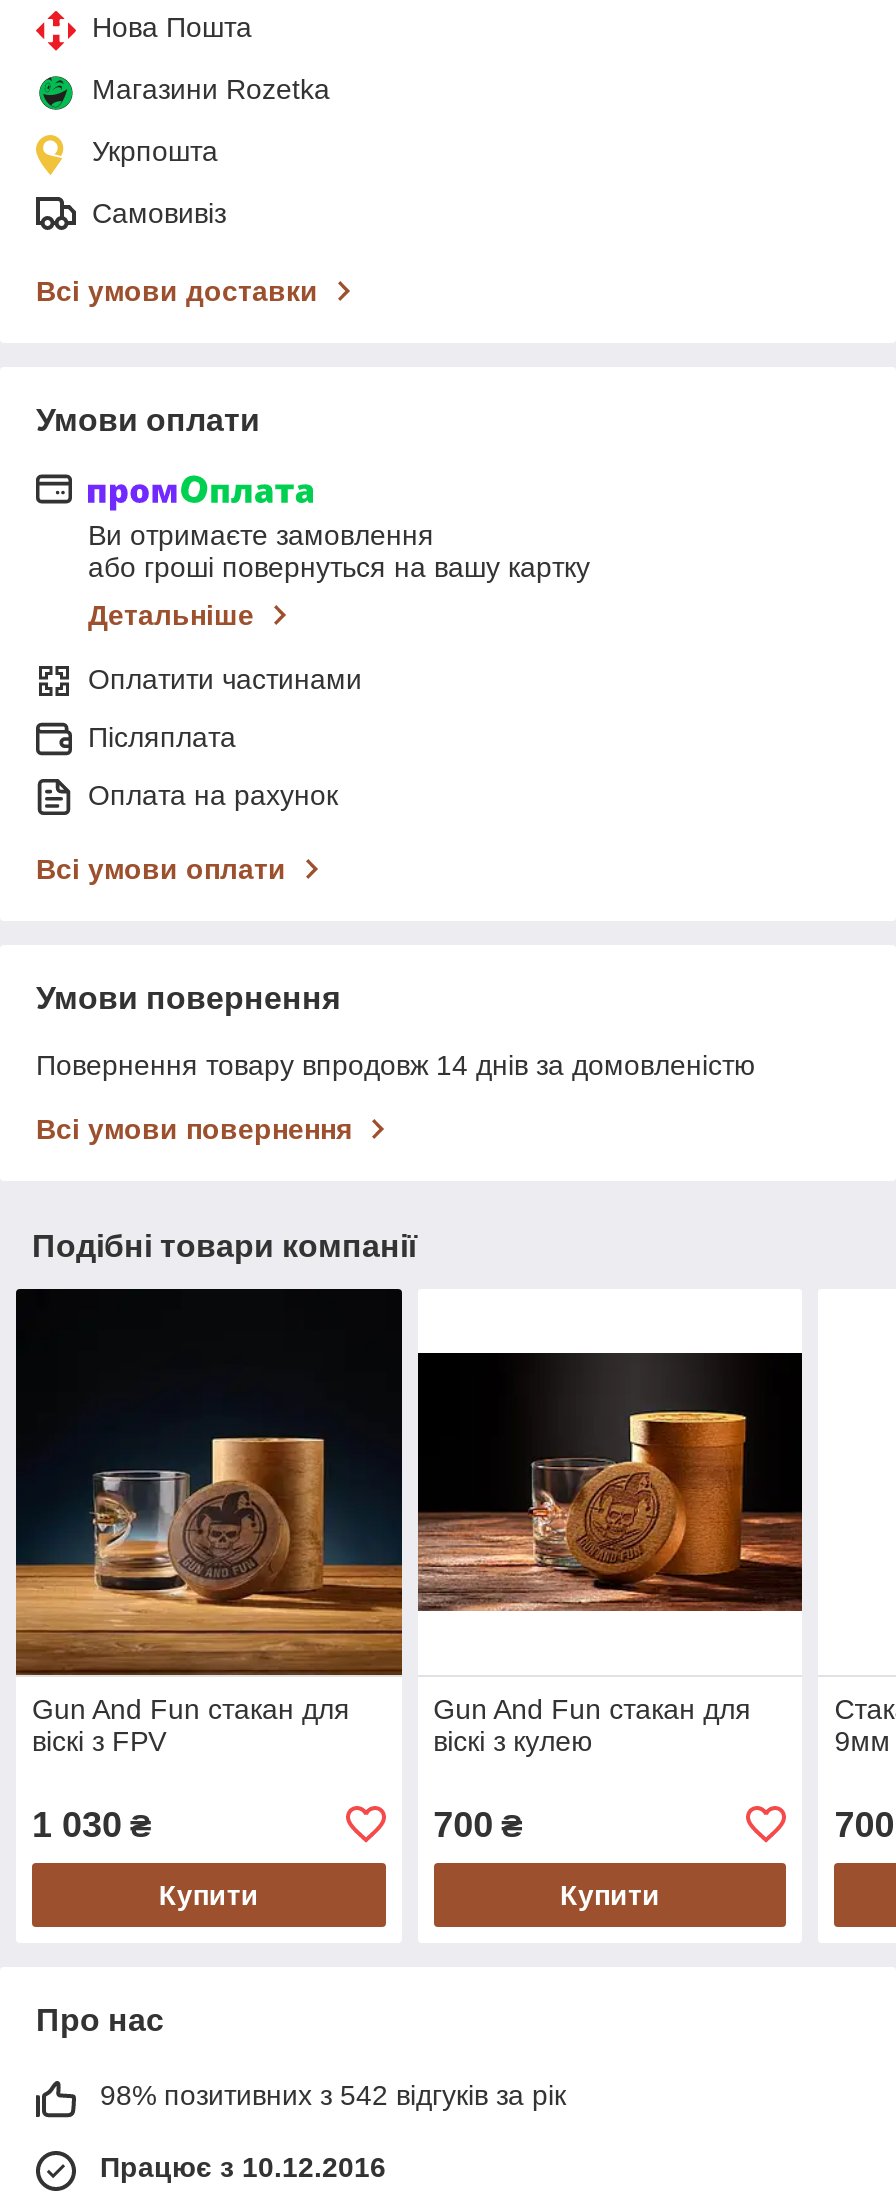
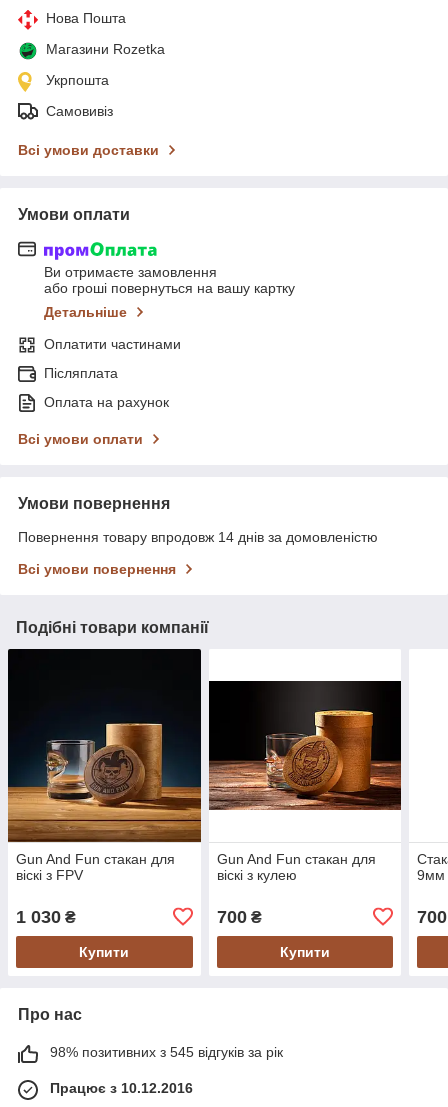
- 98% позитивних з 542 відгуків за рік
+ 98% позитивних з 545 відгуків за рік
